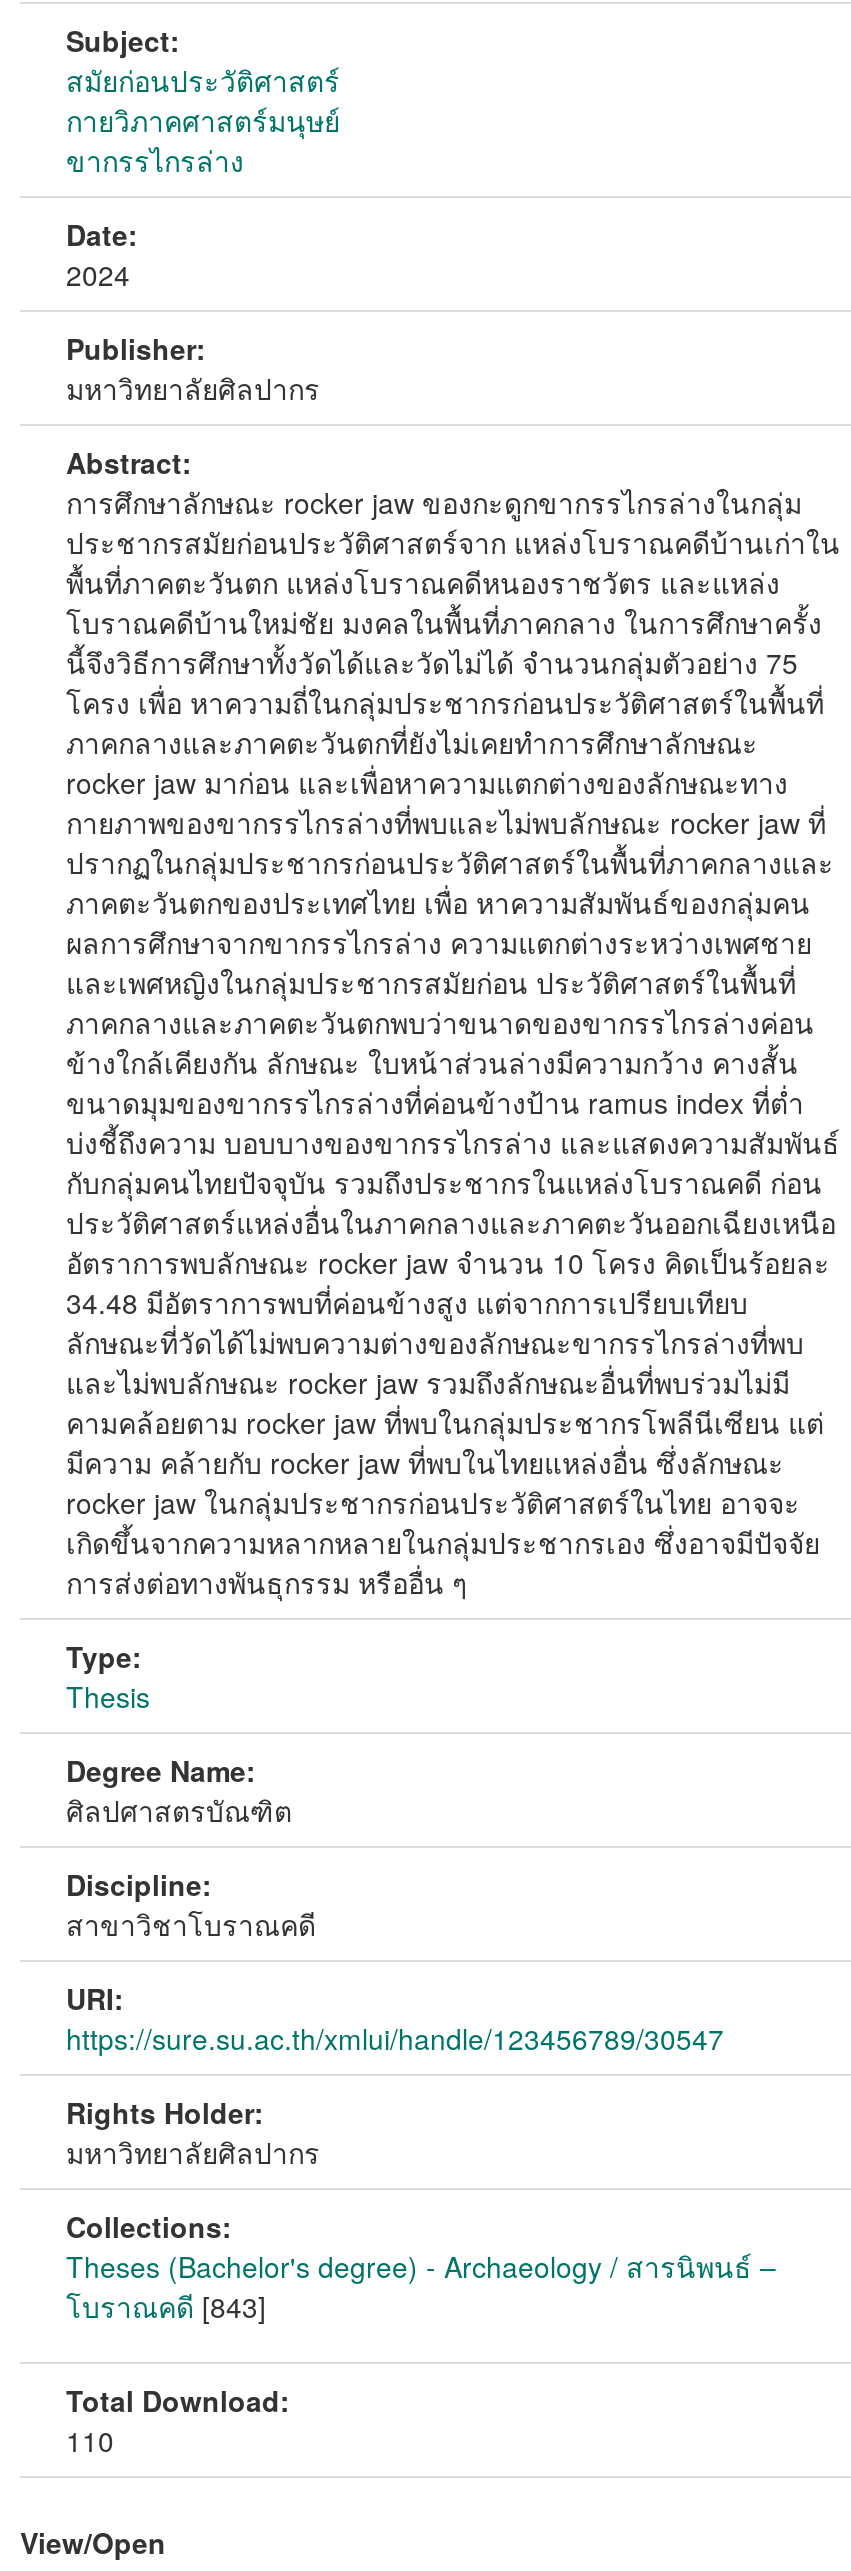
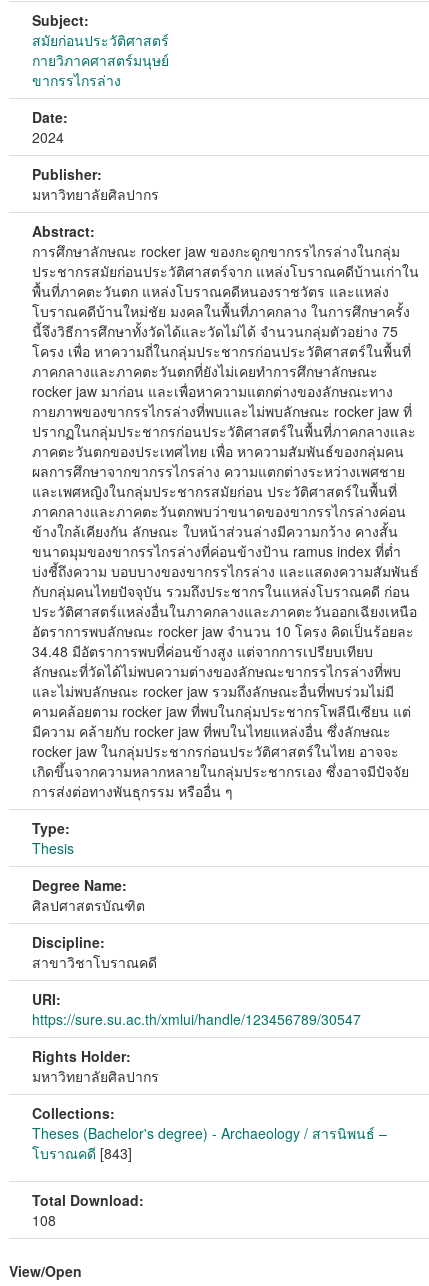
- 110
+ 108
